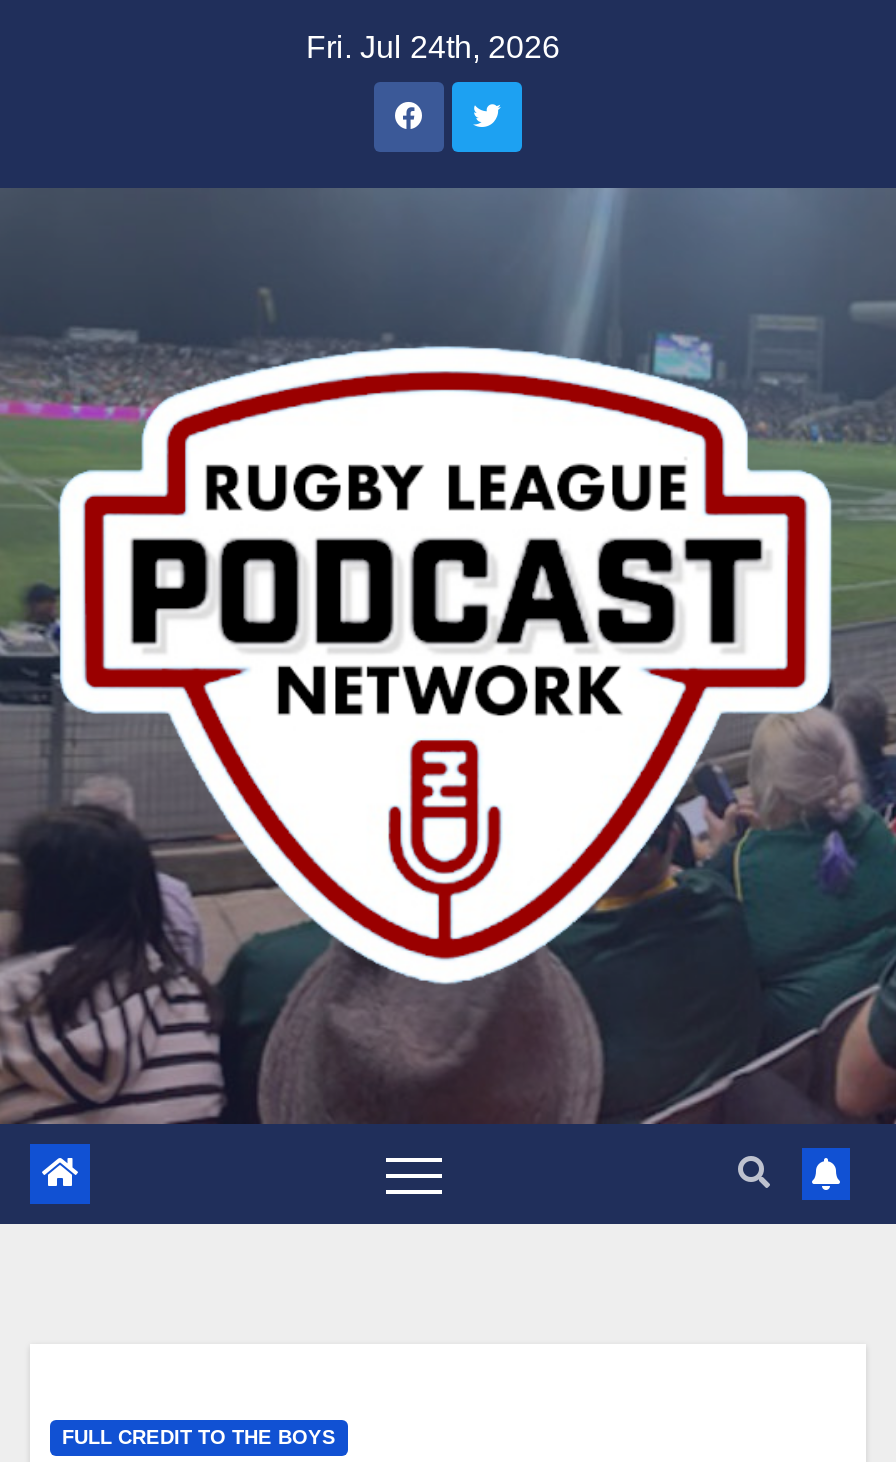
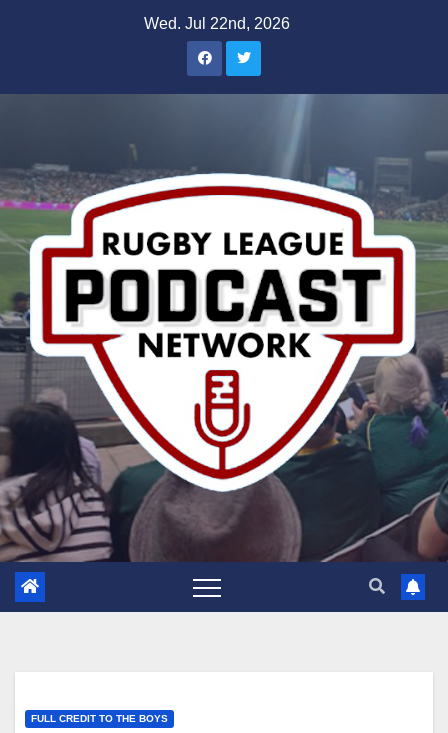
- Fri. Jul 24th, 2026
+ Wed. Jul 22nd, 2026
